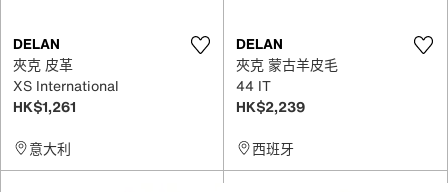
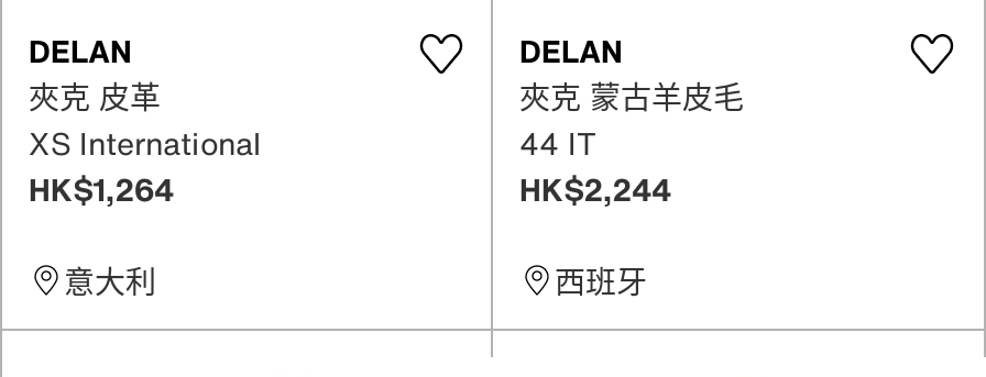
- HK$1,261
+ HK$1,264

- HK$2,239
+ HK$2,244
